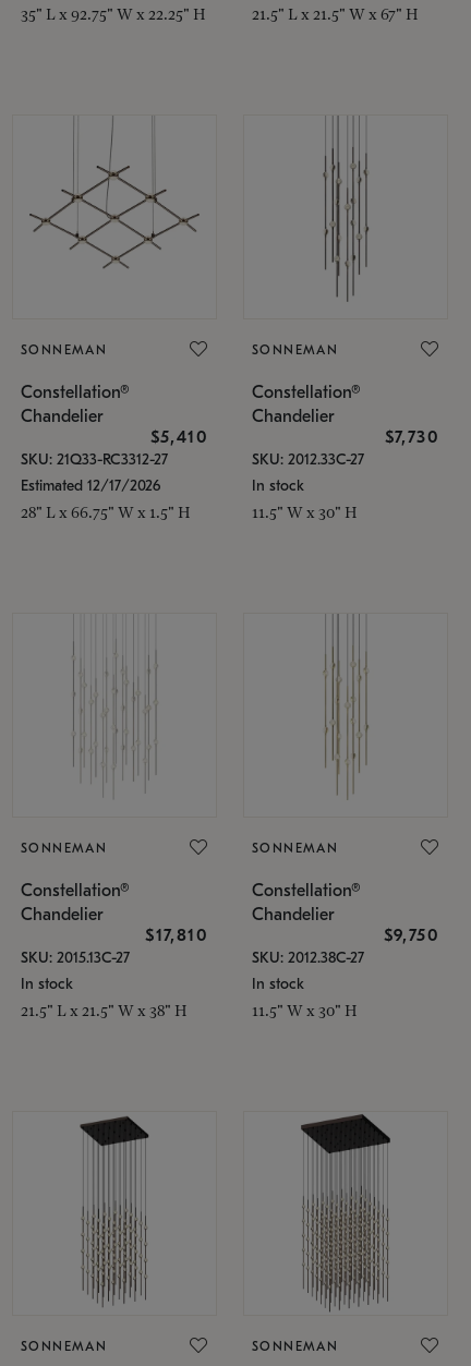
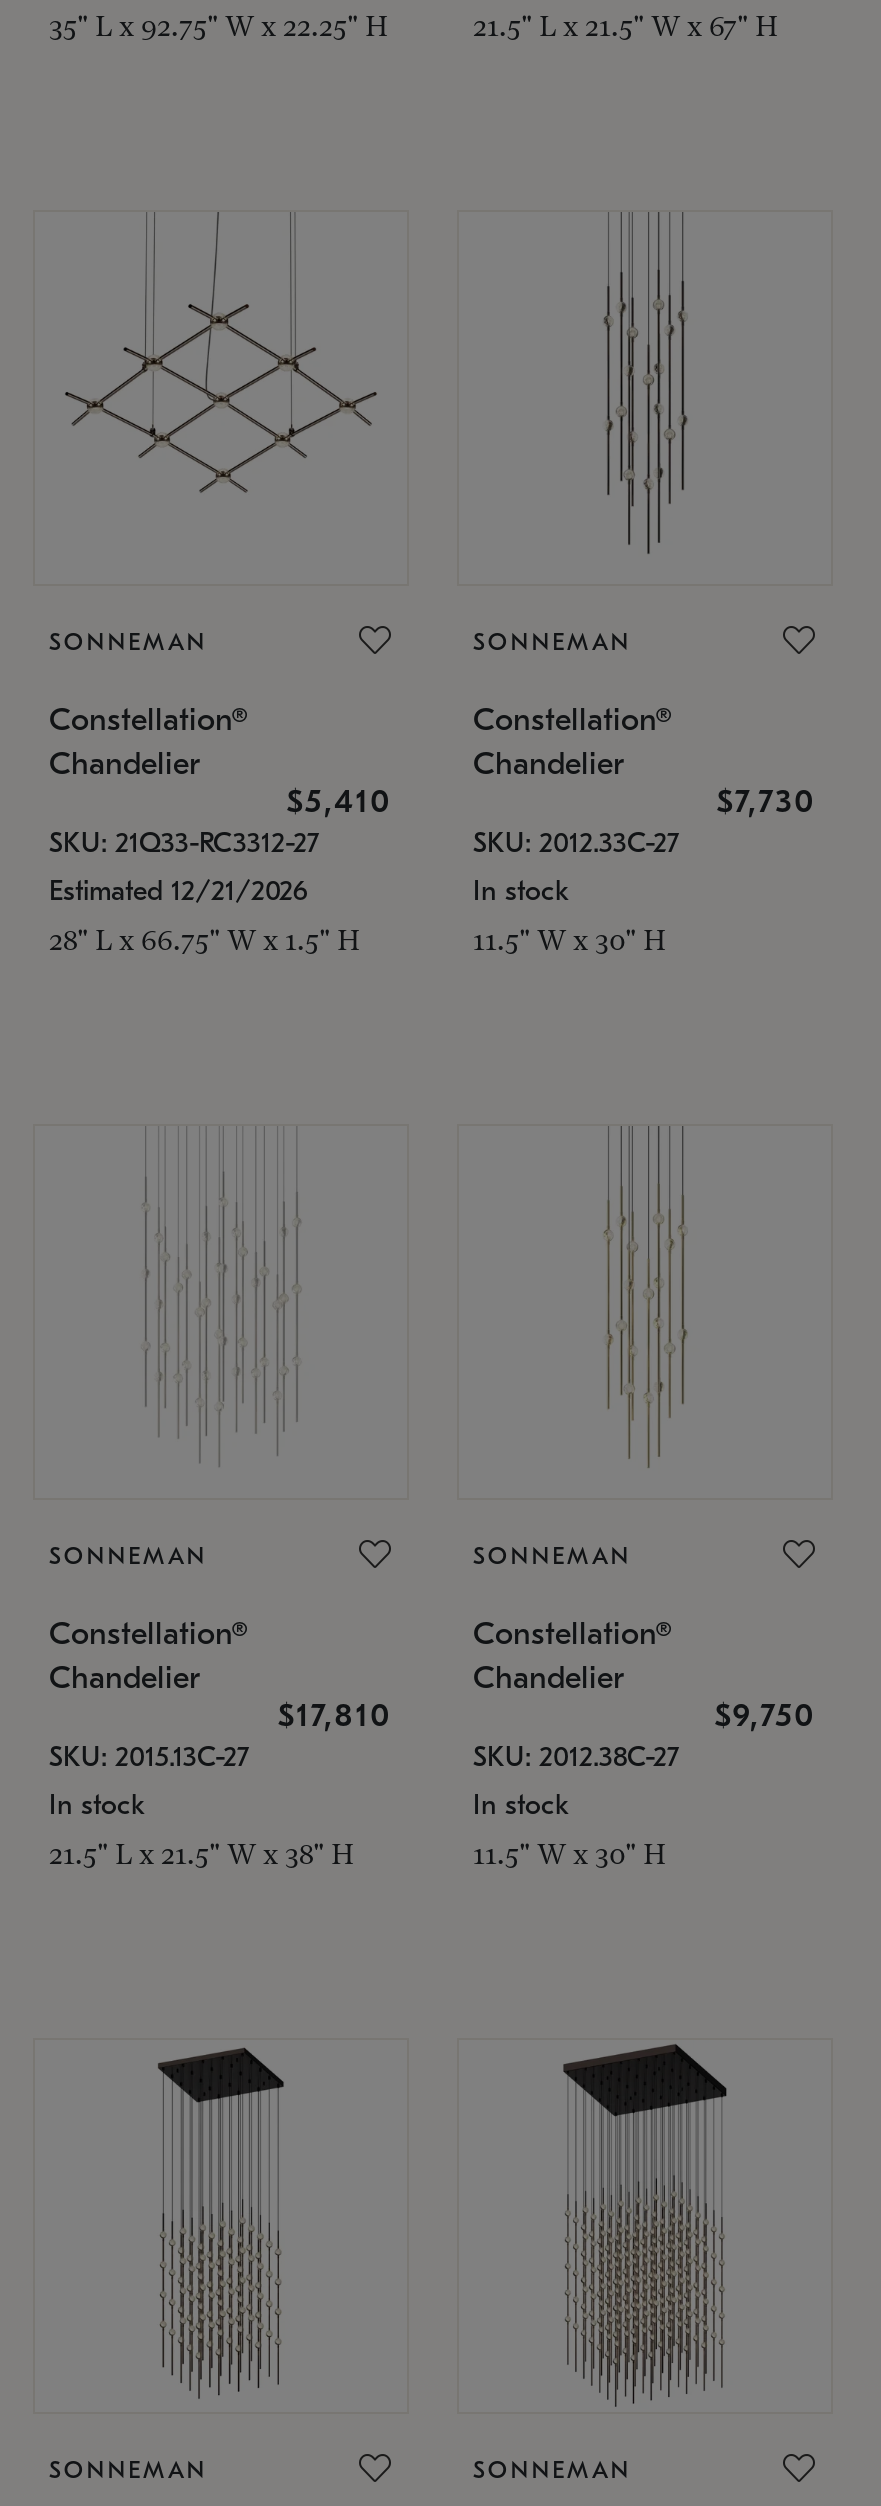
- Estimated 12/17/2026
+ Estimated 12/21/2026
